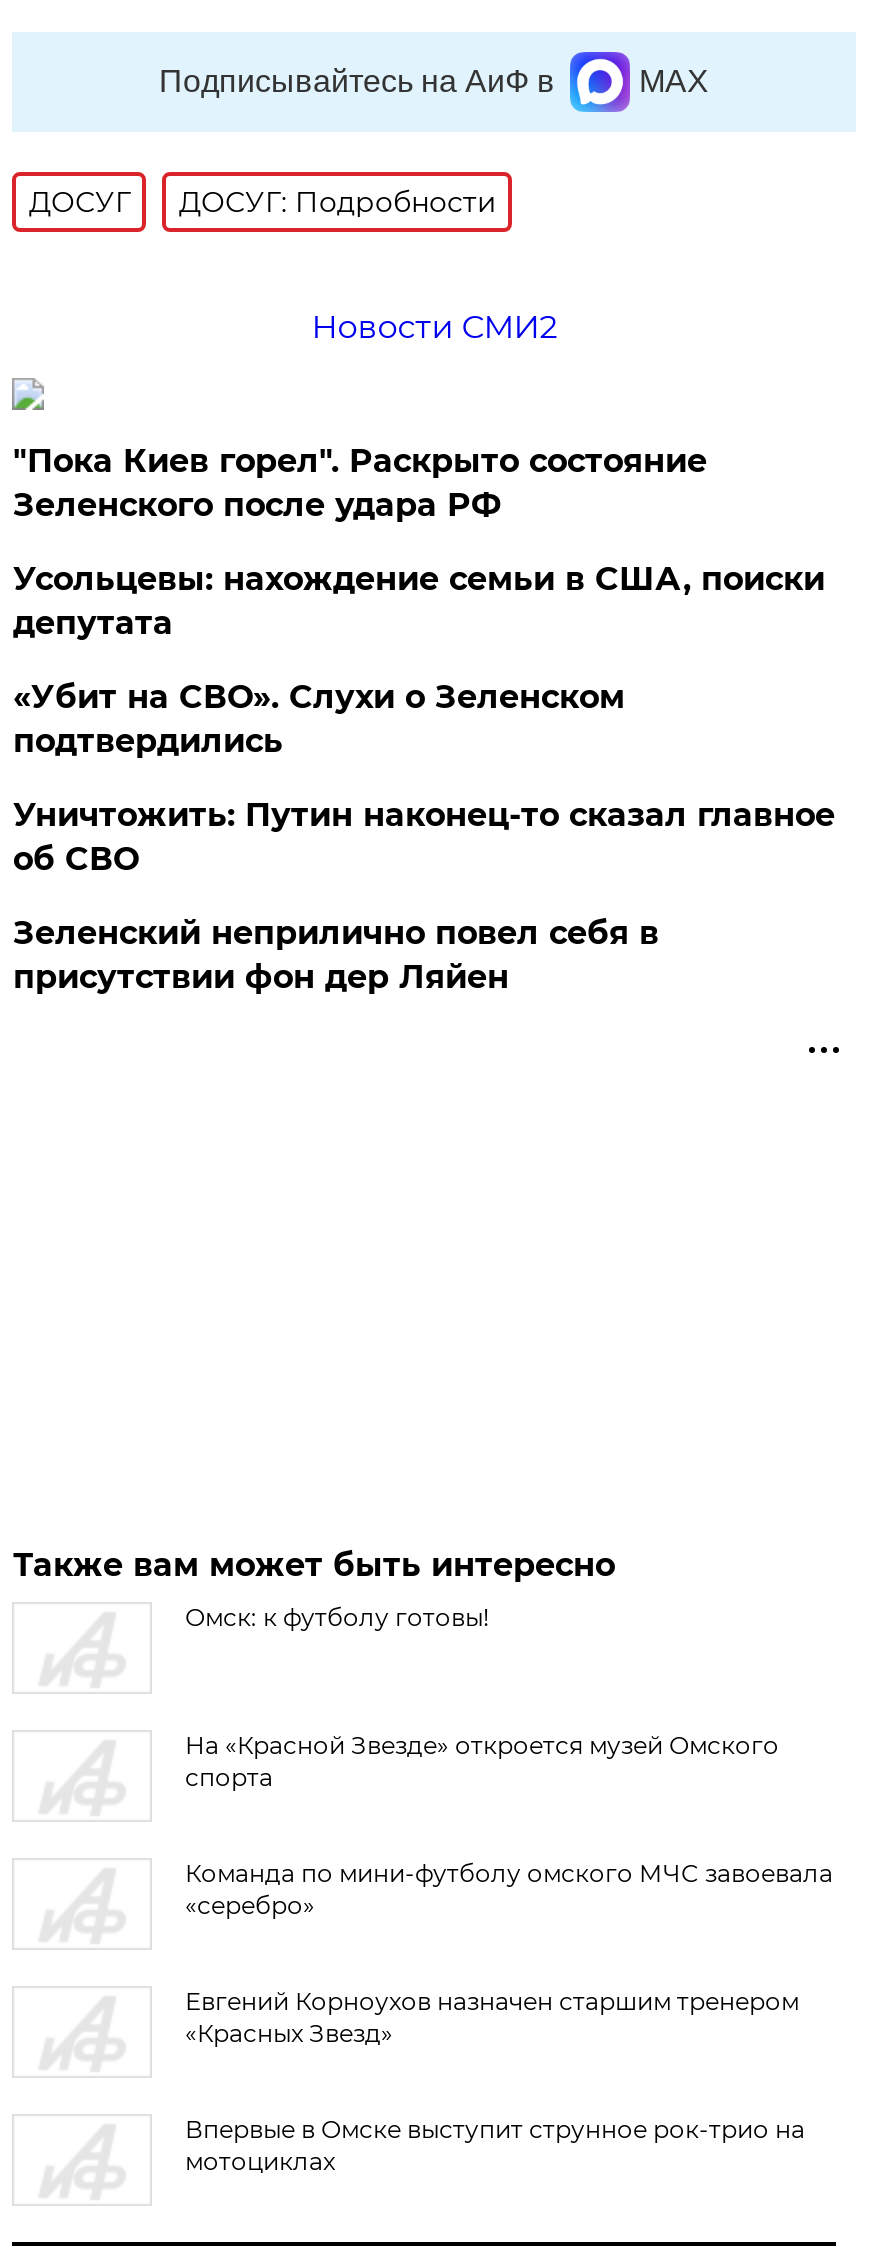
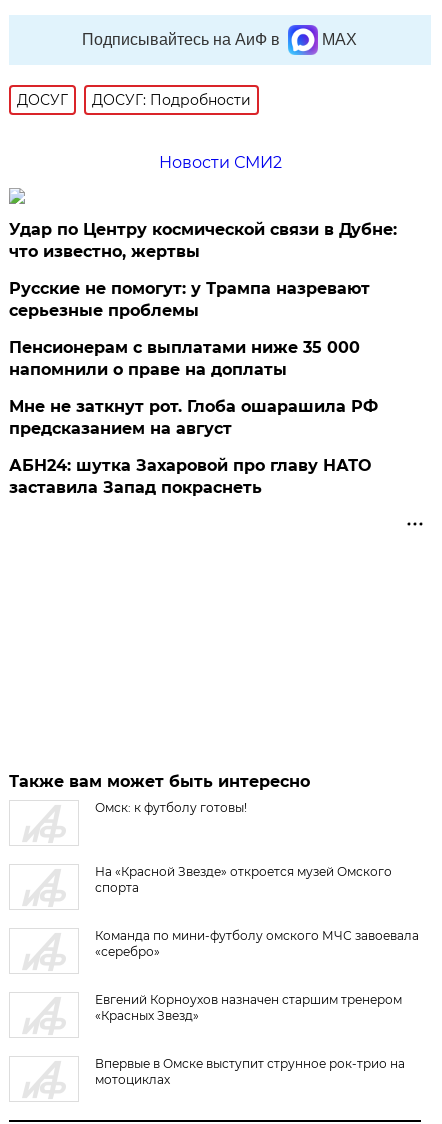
- "Пока Киев горел". Раскрыто состояние
- Зеленского после удара РФ
+ Удар по Центру космической связи в Дубне:
+ что известно, жертвы

- Усольцевы: нахождение семьи в США, поиски
- депутата
+ Русские не помогут: у Трампа назревают
+ серьезные проблемы

- «Убит на СВО». Слухи о Зеленском
- подтвердились
+ Пенсионерам с выплатами ниже 35 000
+ напомнили о праве на доплаты

- Уничтожить: Путин наконец-то сказал главное
- об СВО
+ Мне не заткнут рот. Глоба ошарашила РФ
+ предсказанием на август

- Зеленский неприлично повел cебя в
- присутствии фон дер Ляйен
+ АБН24: шутка Захаровой про главу НАТО
+ заставила Запад покраснеть
